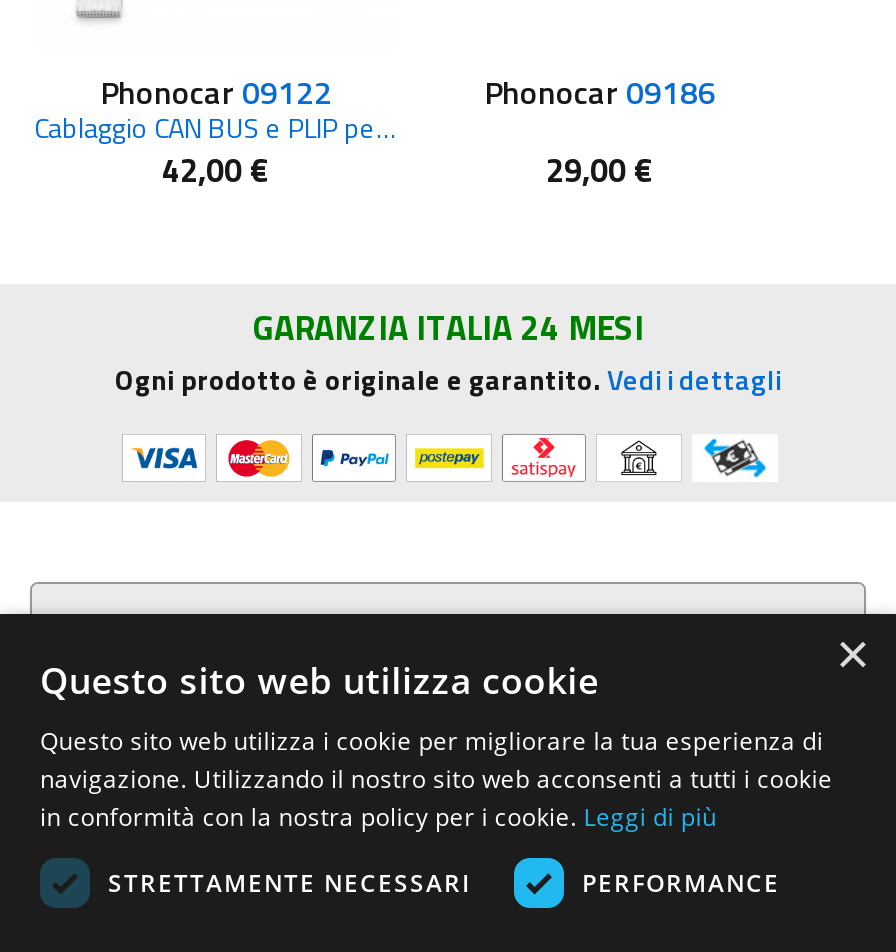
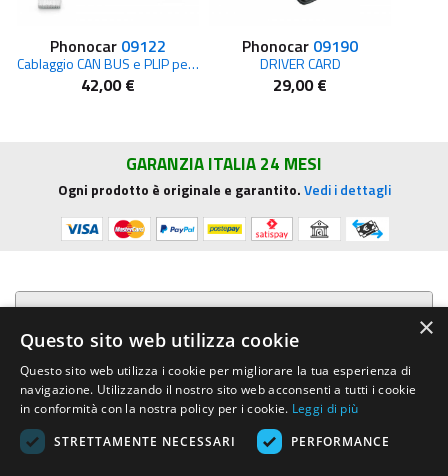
- Phonocar 09186
+ Phonocar 09190
+ DRIVER CARD
